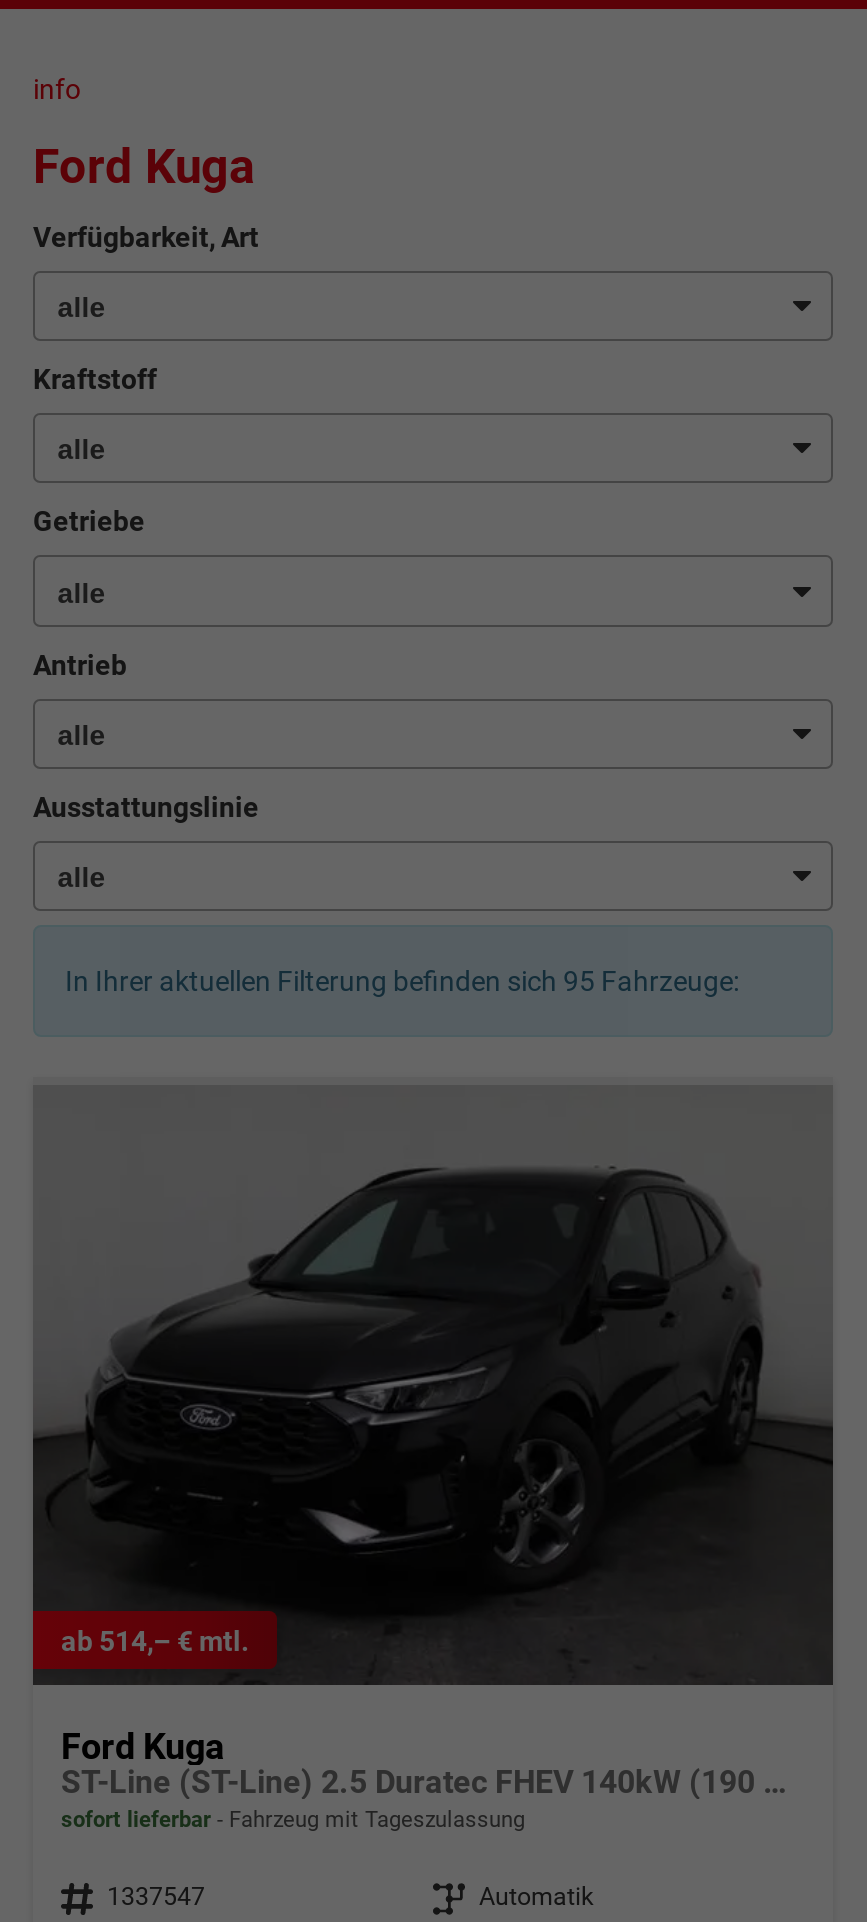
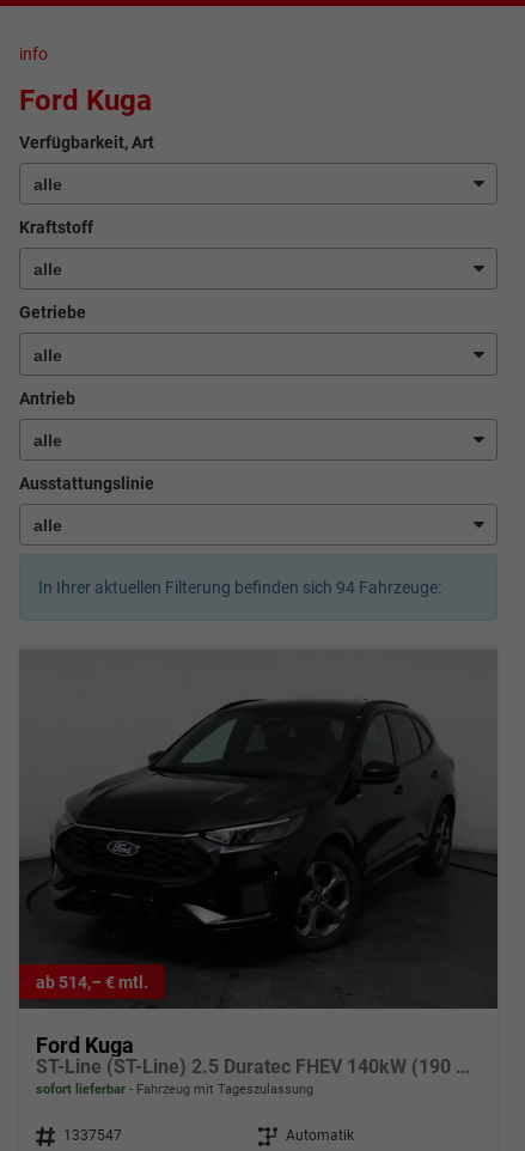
- In Ihrer aktuellen Filterung befinden sich 95 Fahrzeuge:
+ In Ihrer aktuellen Filterung befinden sich 94 Fahrzeuge:
